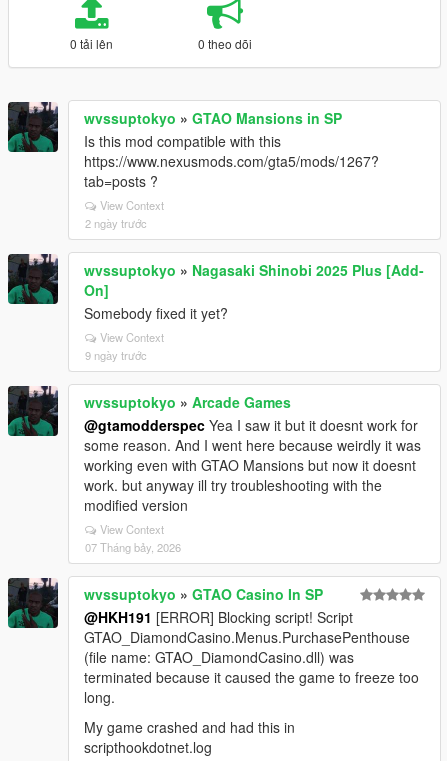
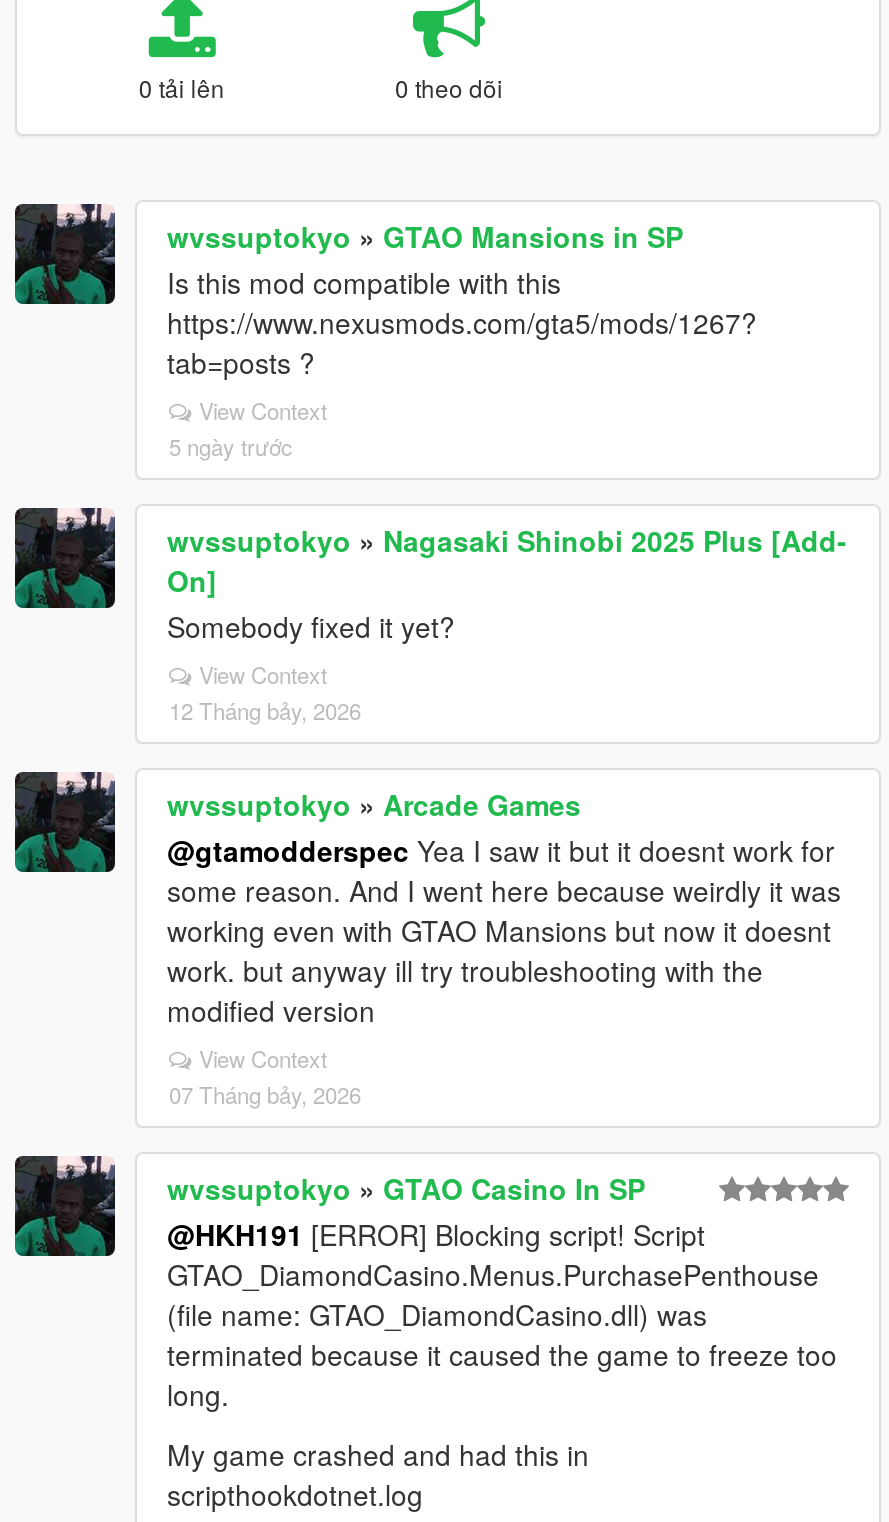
- 2 ngày trước
+ 5 ngày trước

- 9 ngày trước
+ 12 Tháng bảy, 2026
